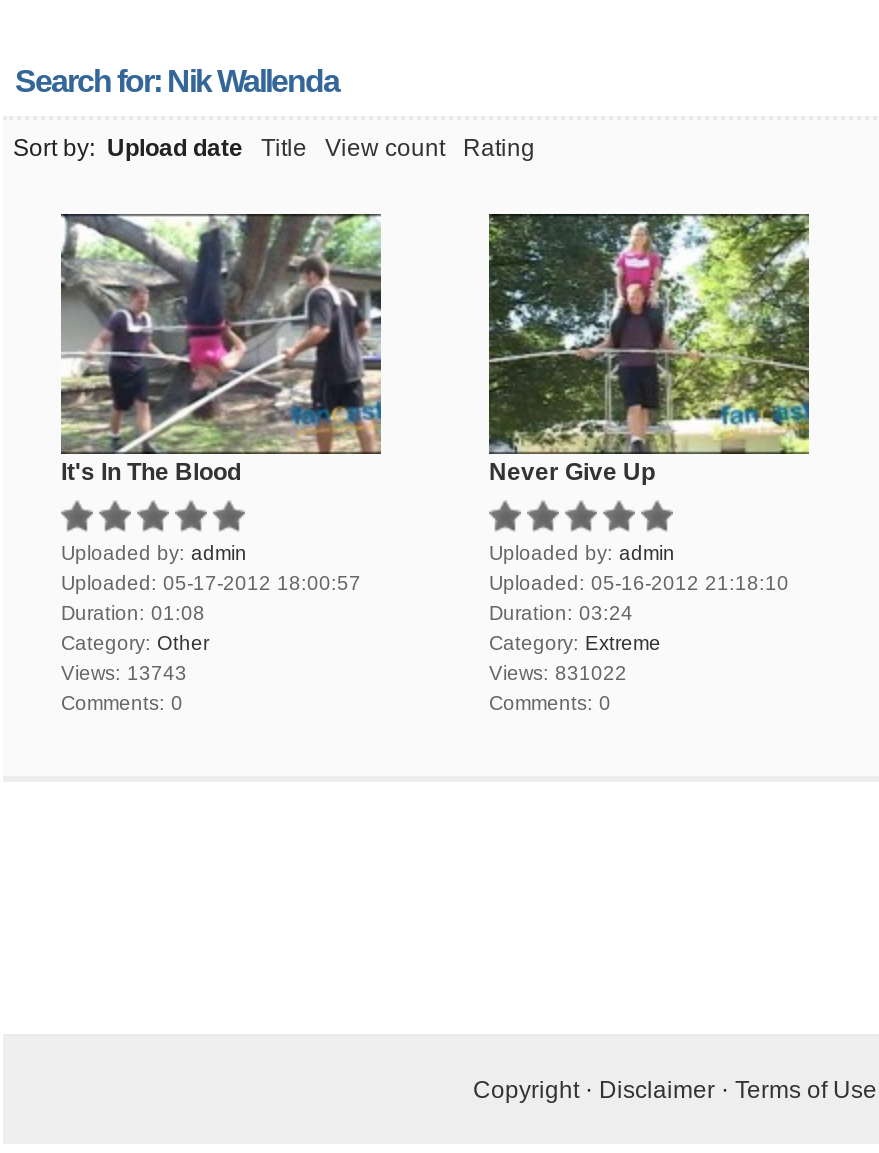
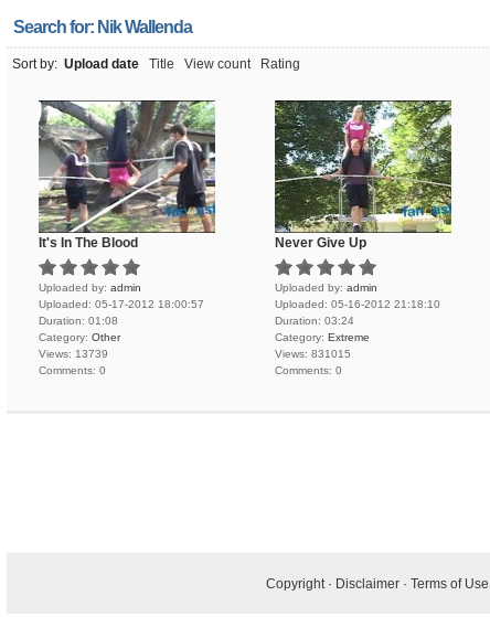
- Views: 13743
+ Views: 13739

- Views: 831022
+ Views: 831015
